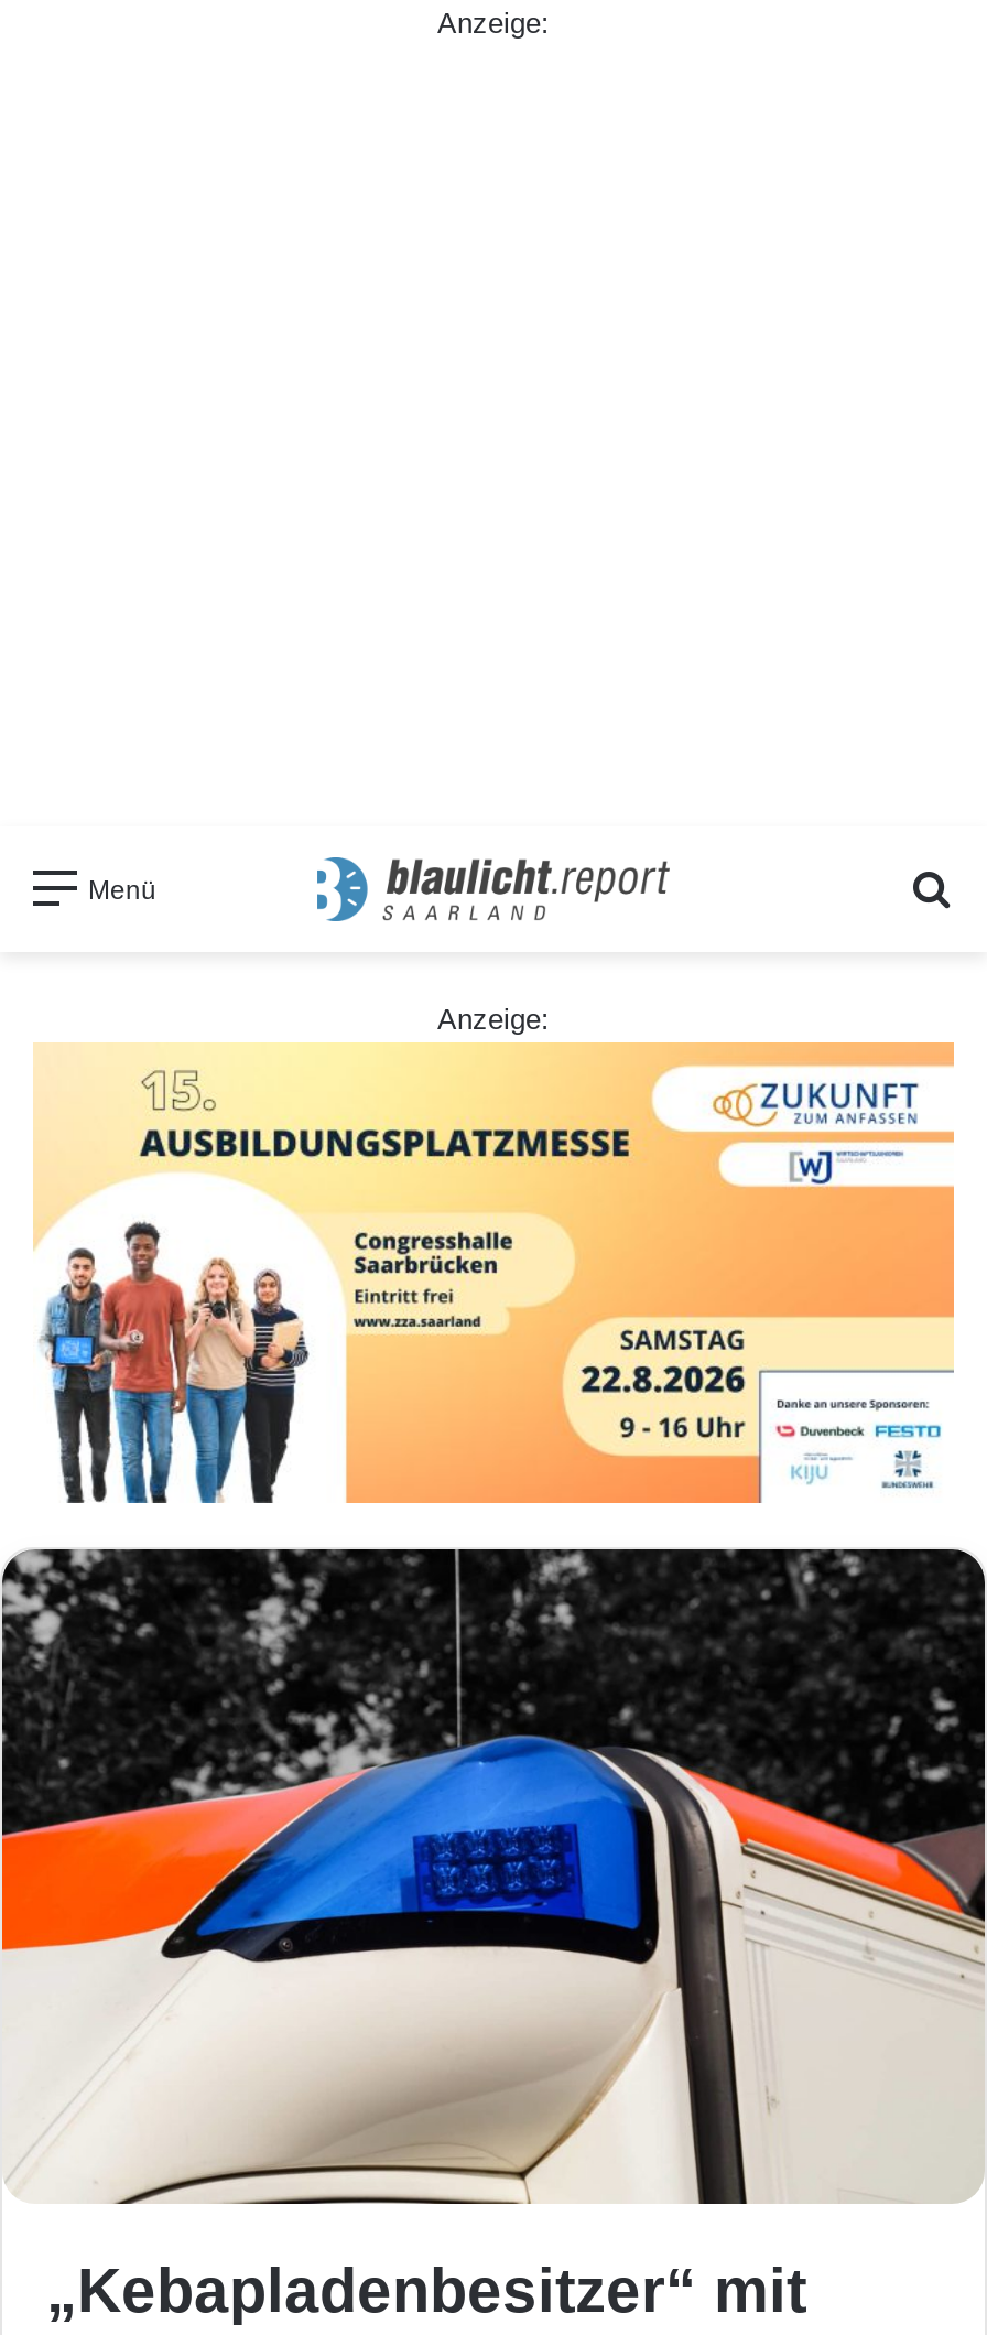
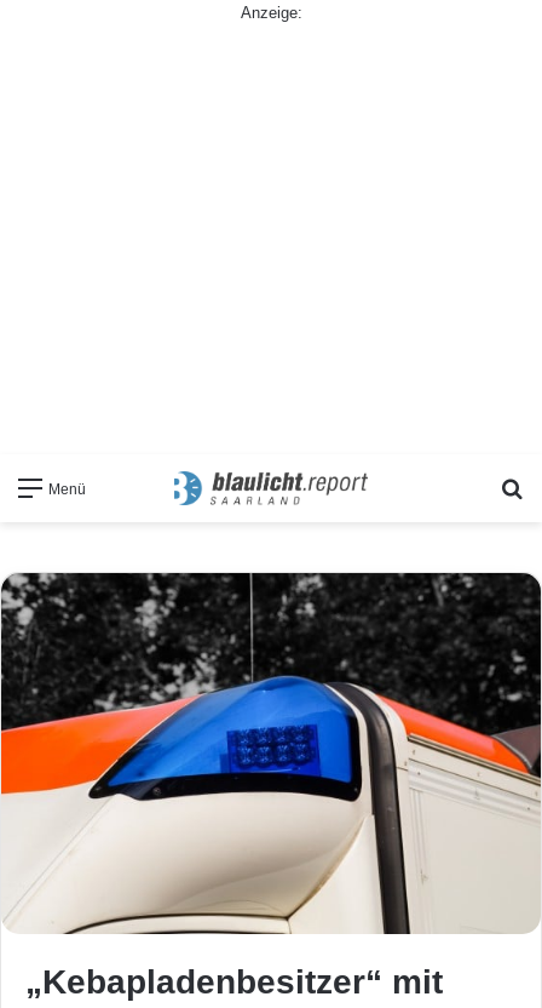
- Anzeige:

- [image]
